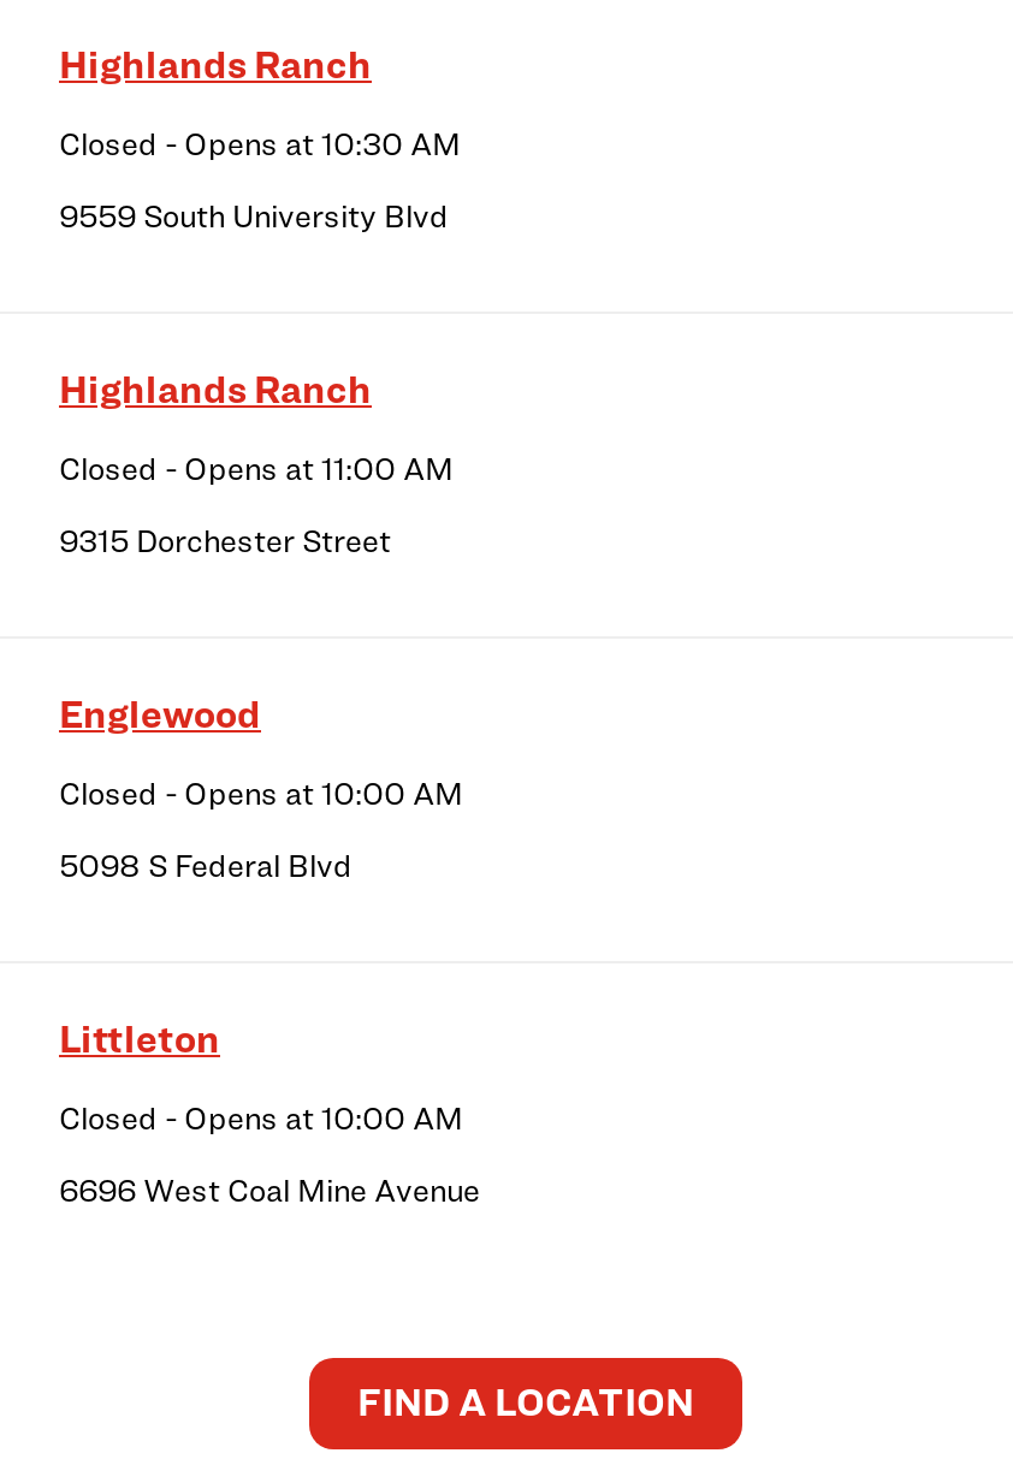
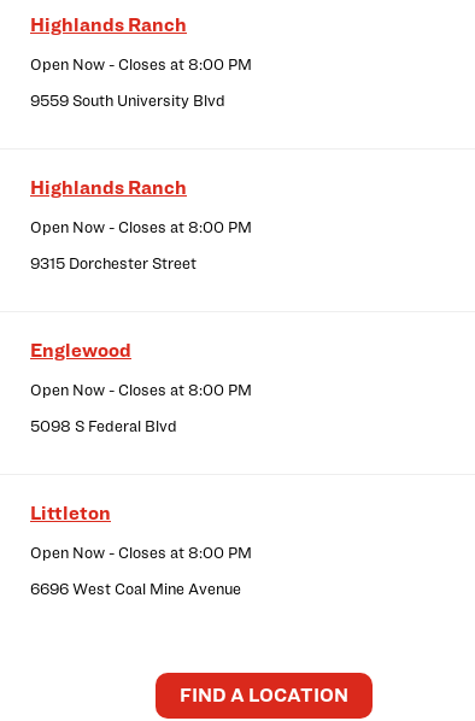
- Closed - Opens at 10:30 AM
+ Open Now - Closes at 8:00 PM

- Closed - Opens at 11:00 AM
+ Open Now - Closes at 8:00 PM

- Closed - Opens at 10:00 AM
+ Open Now - Closes at 8:00 PM

- Closed - Opens at 10:00 AM
+ Open Now - Closes at 8:00 PM
